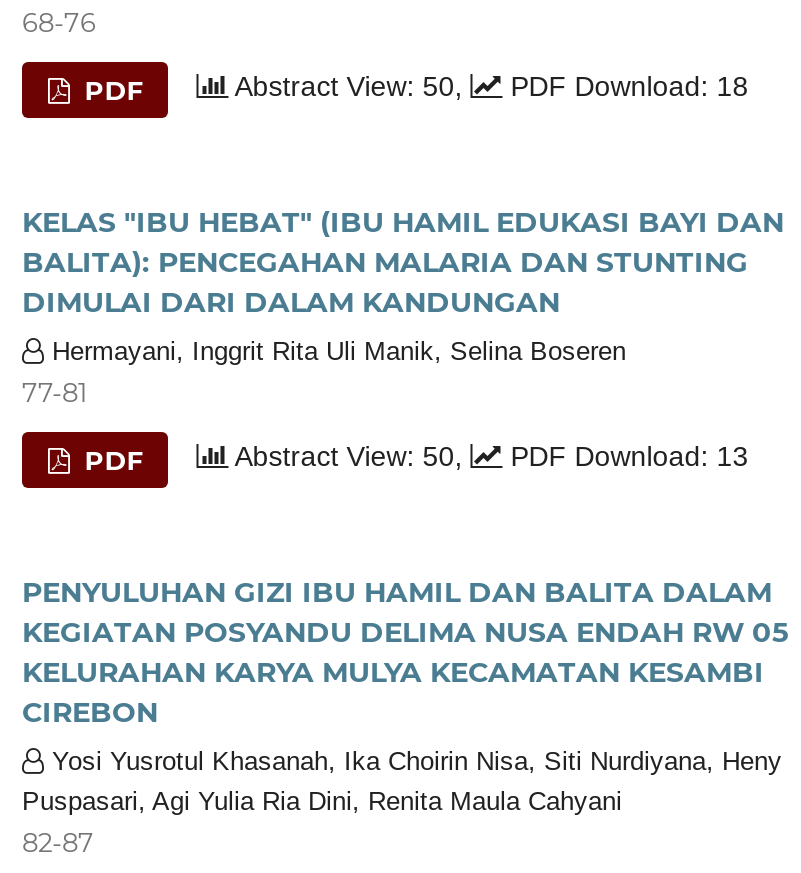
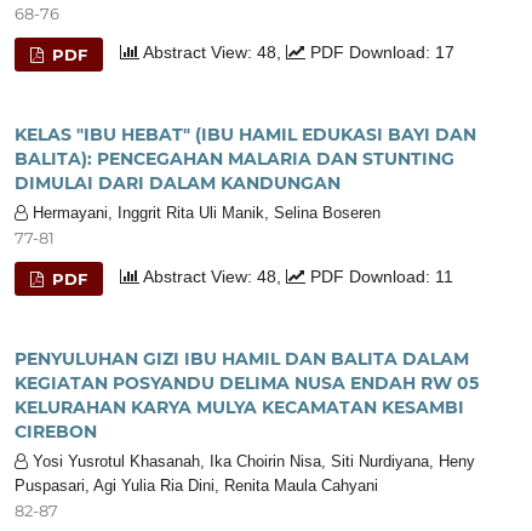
- Abstract View: 50,
+ Abstract View: 48,

- PDF Download: 18
+ PDF Download: 17

- Abstract View: 50,
+ Abstract View: 48,

- PDF Download: 13
+ PDF Download: 11
